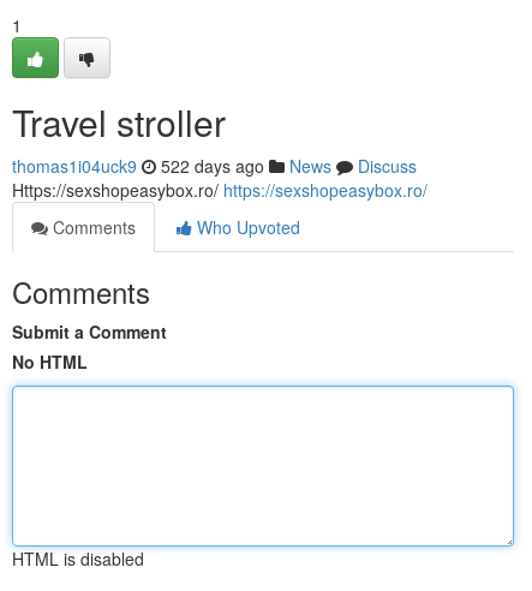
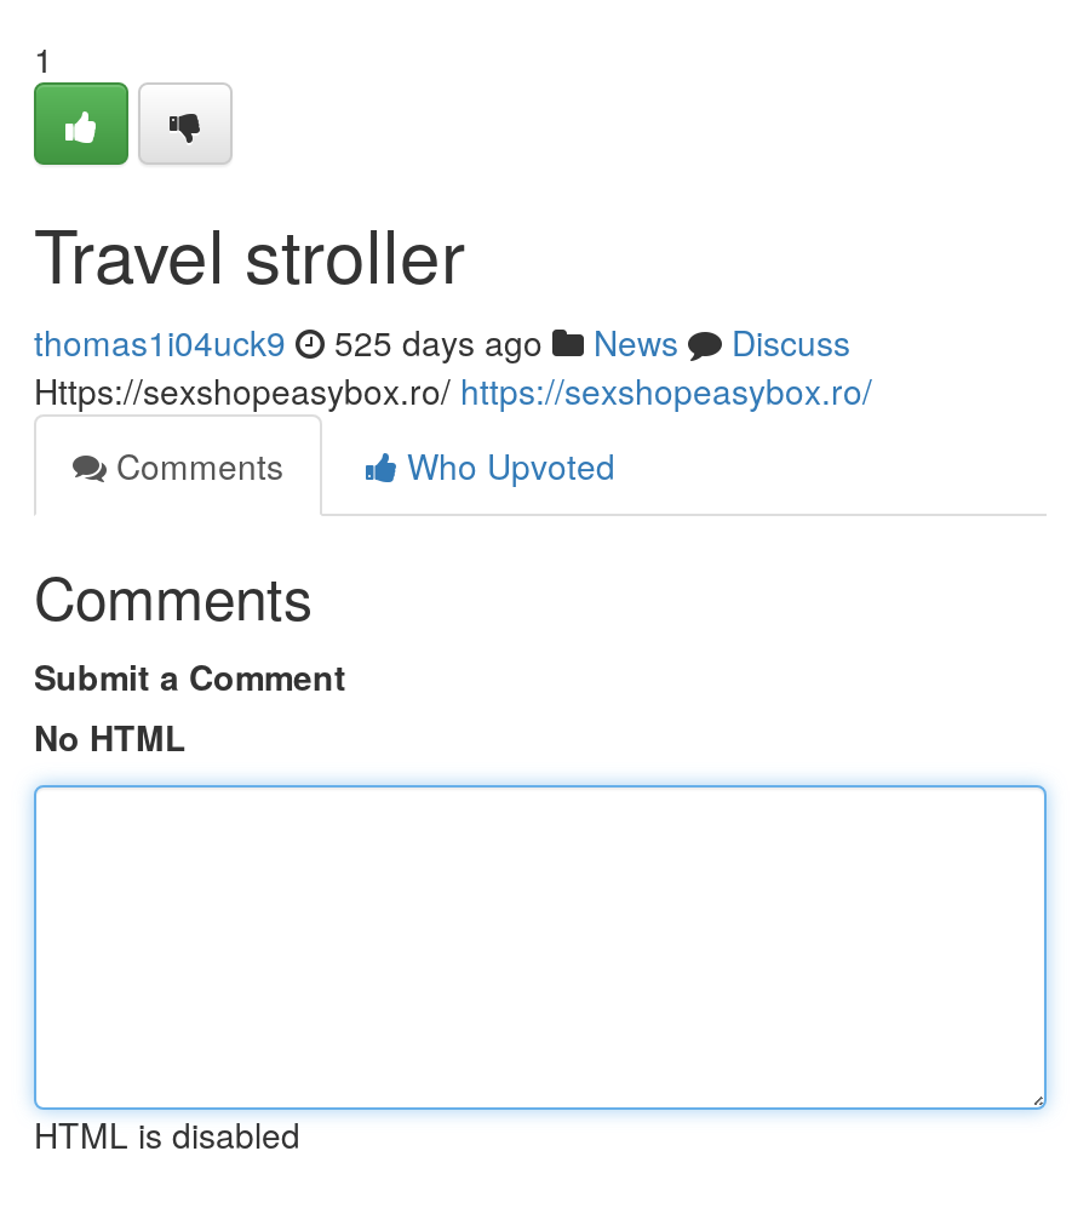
- thomas1i04uck9 522 days ago News Discuss
+ thomas1i04uck9 525 days ago News Discuss
